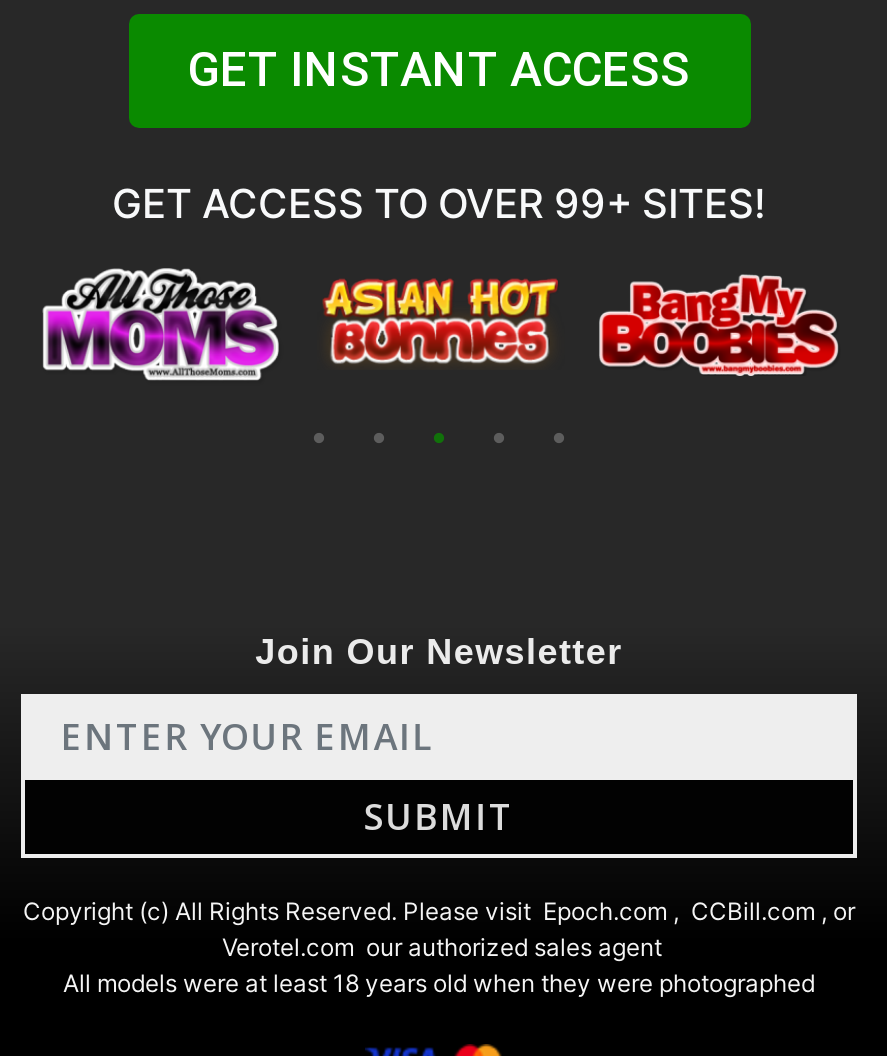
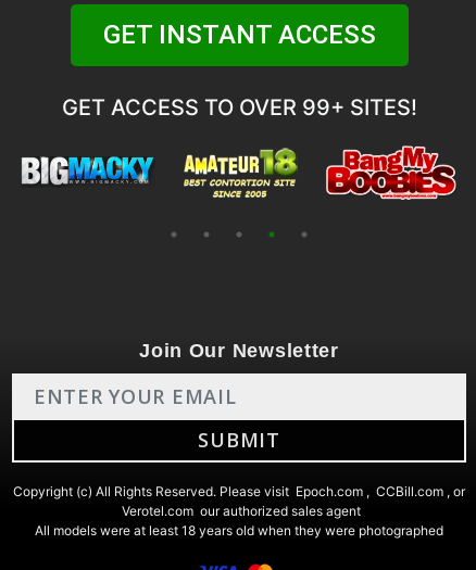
- [image]
+ [image]

- [image]
+ [image]
